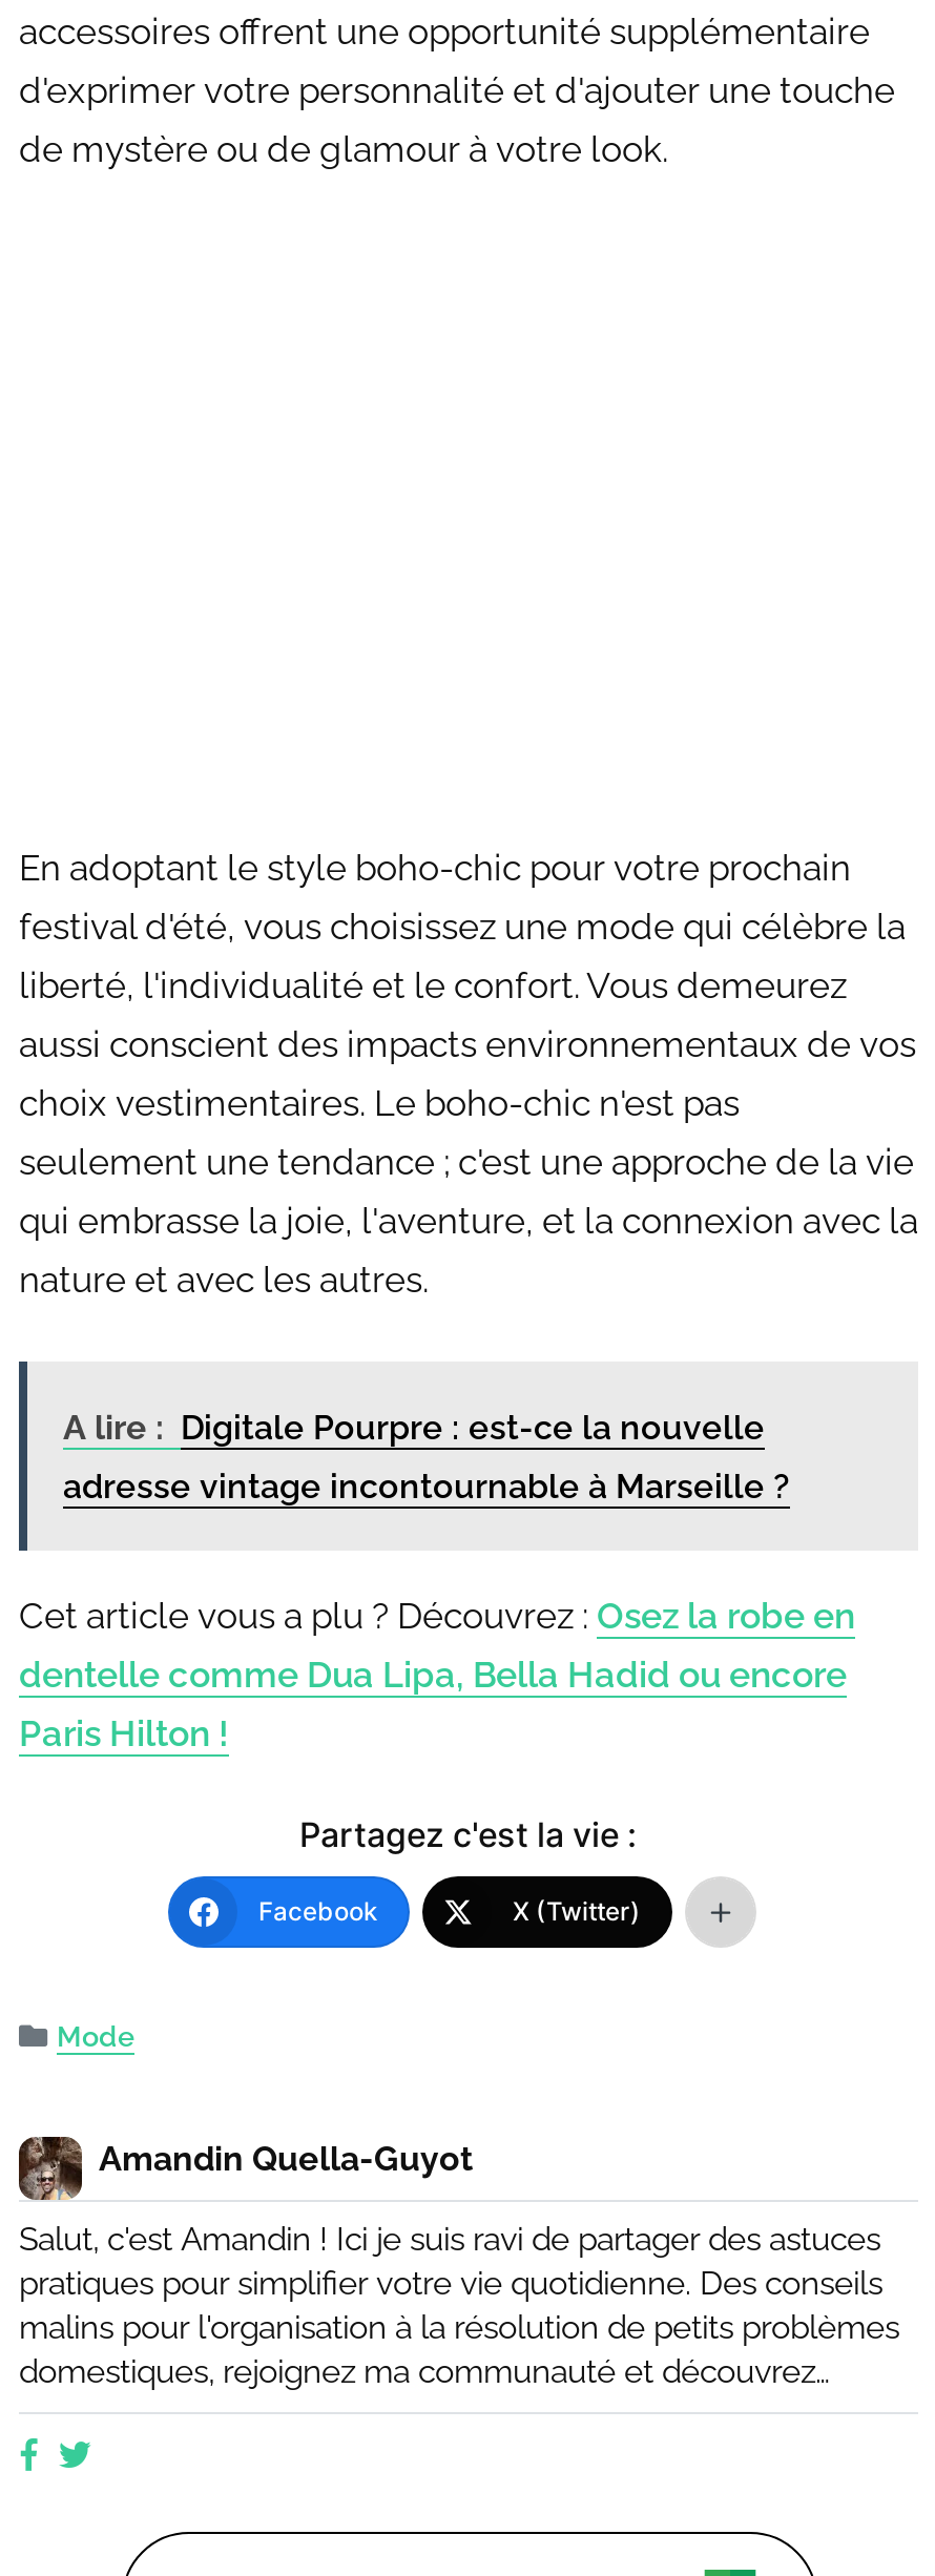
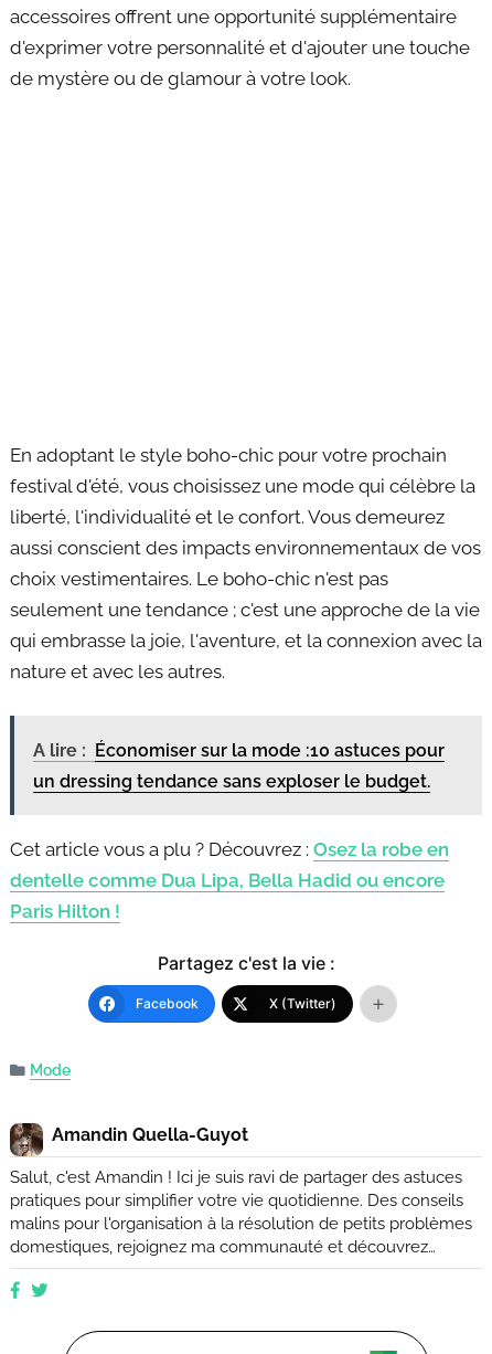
- A lire : Digitale Pourpre : est-ce la nouvelle
+ A lire : Économiser sur la mode :10 astuces pour

- adresse vintage incontournable à Marseille ?
+ un dressing tendance sans exploser le budget.
